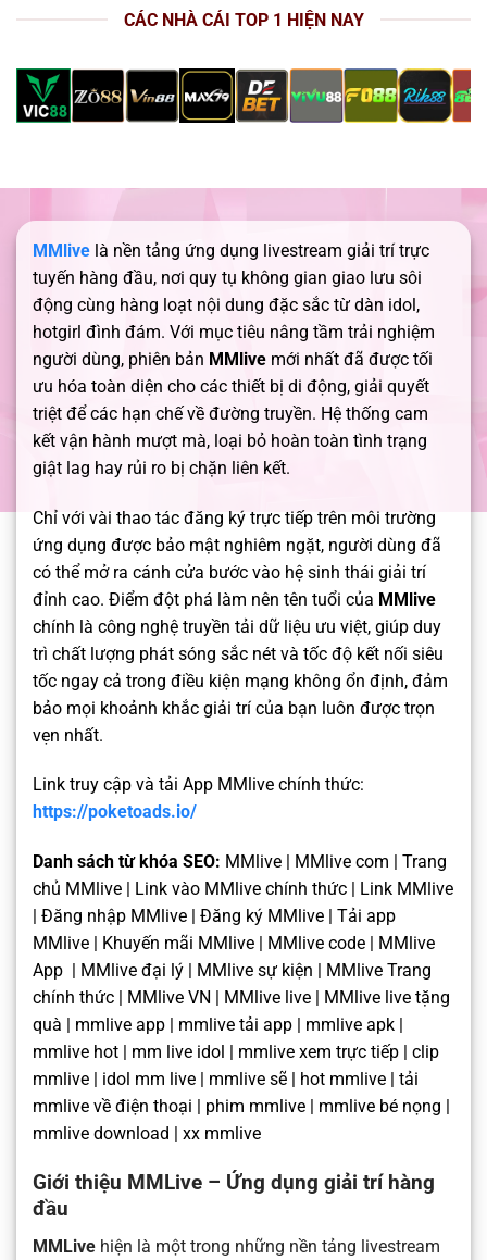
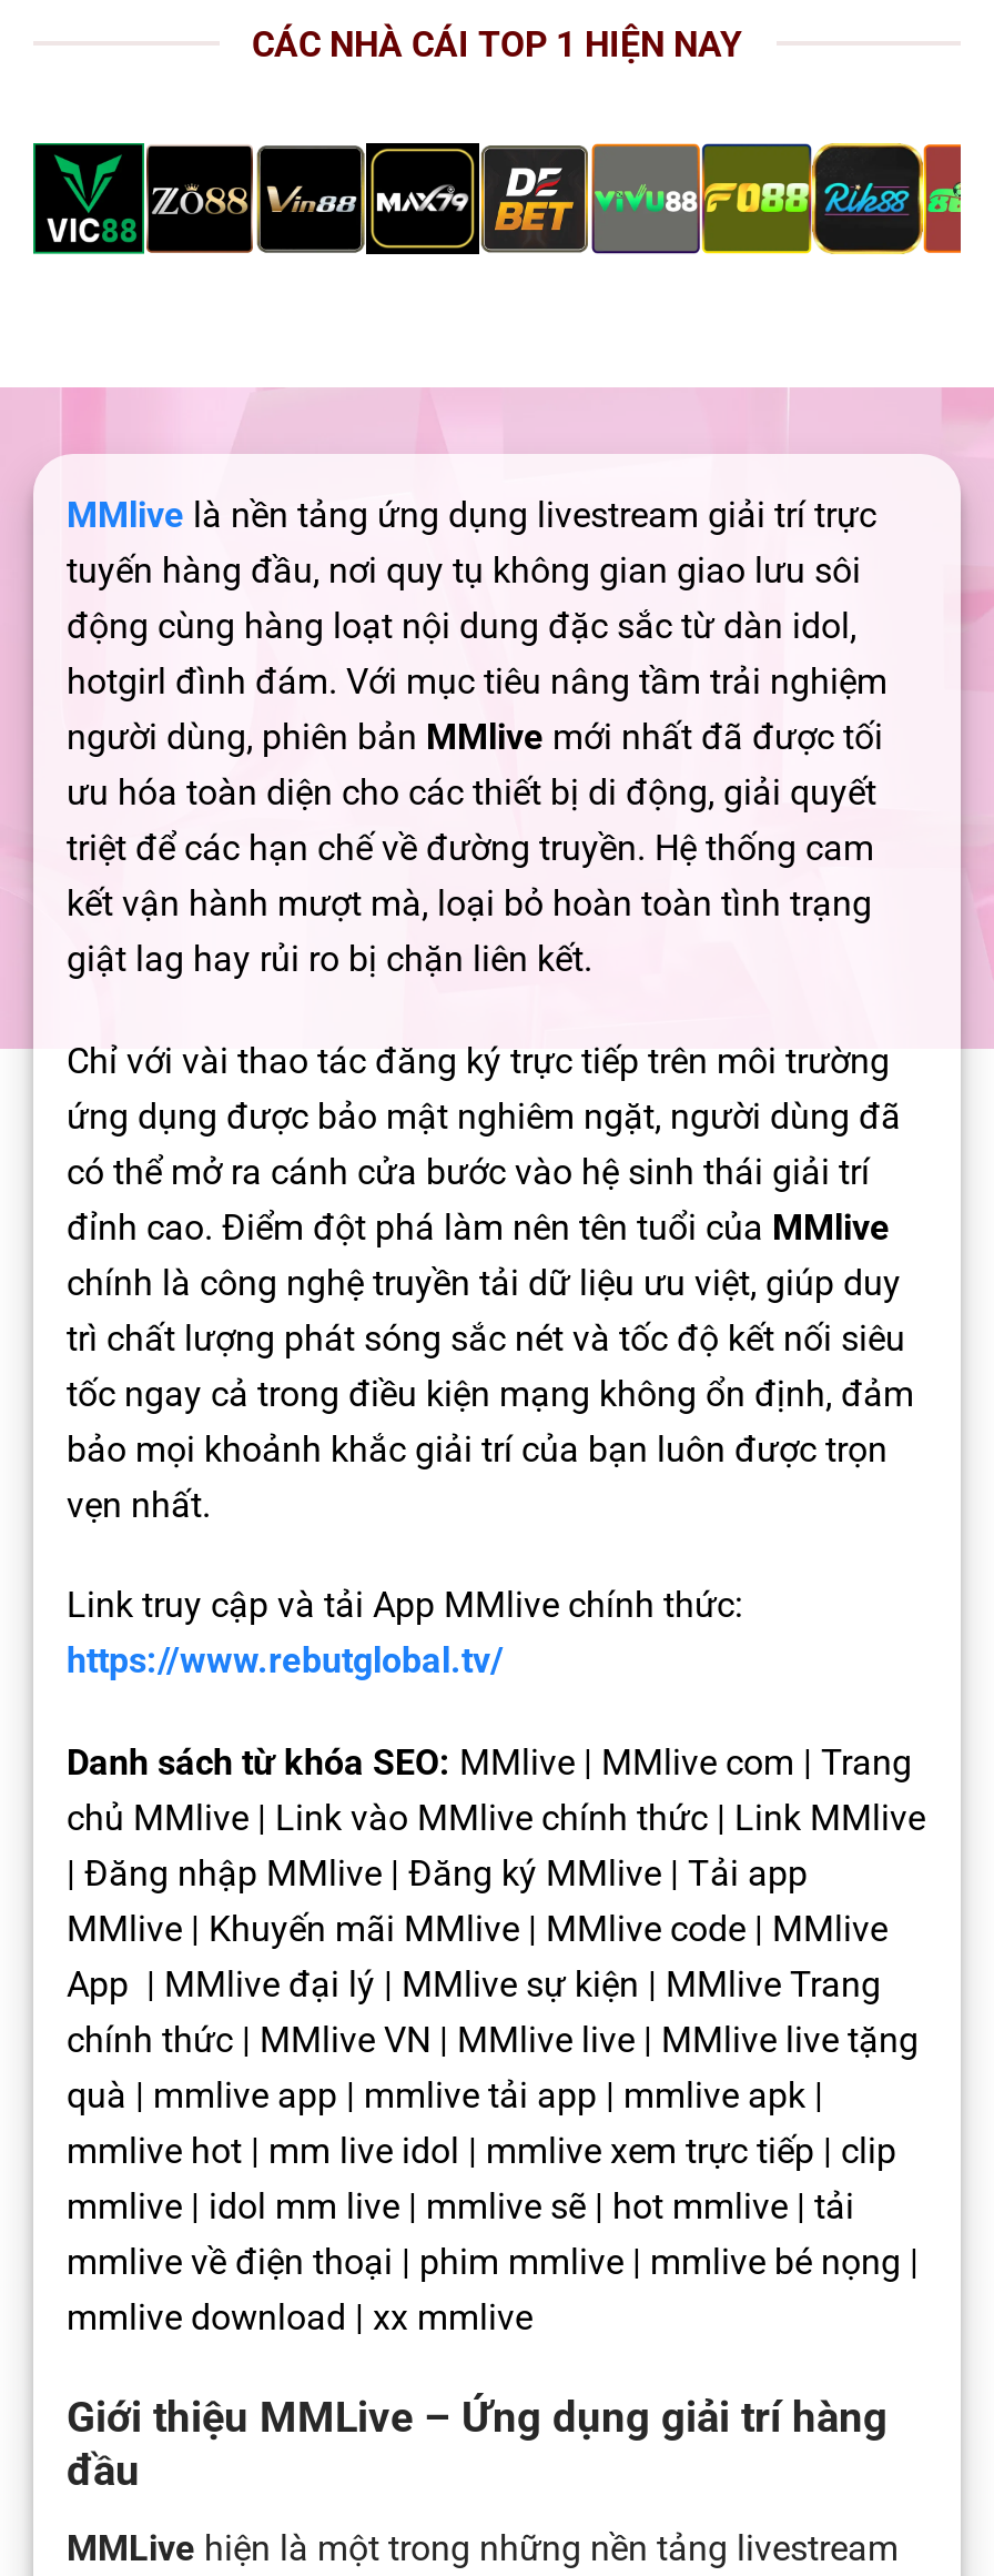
- https://poketoads.io/
+ https://www.rebutglobal.tv/
